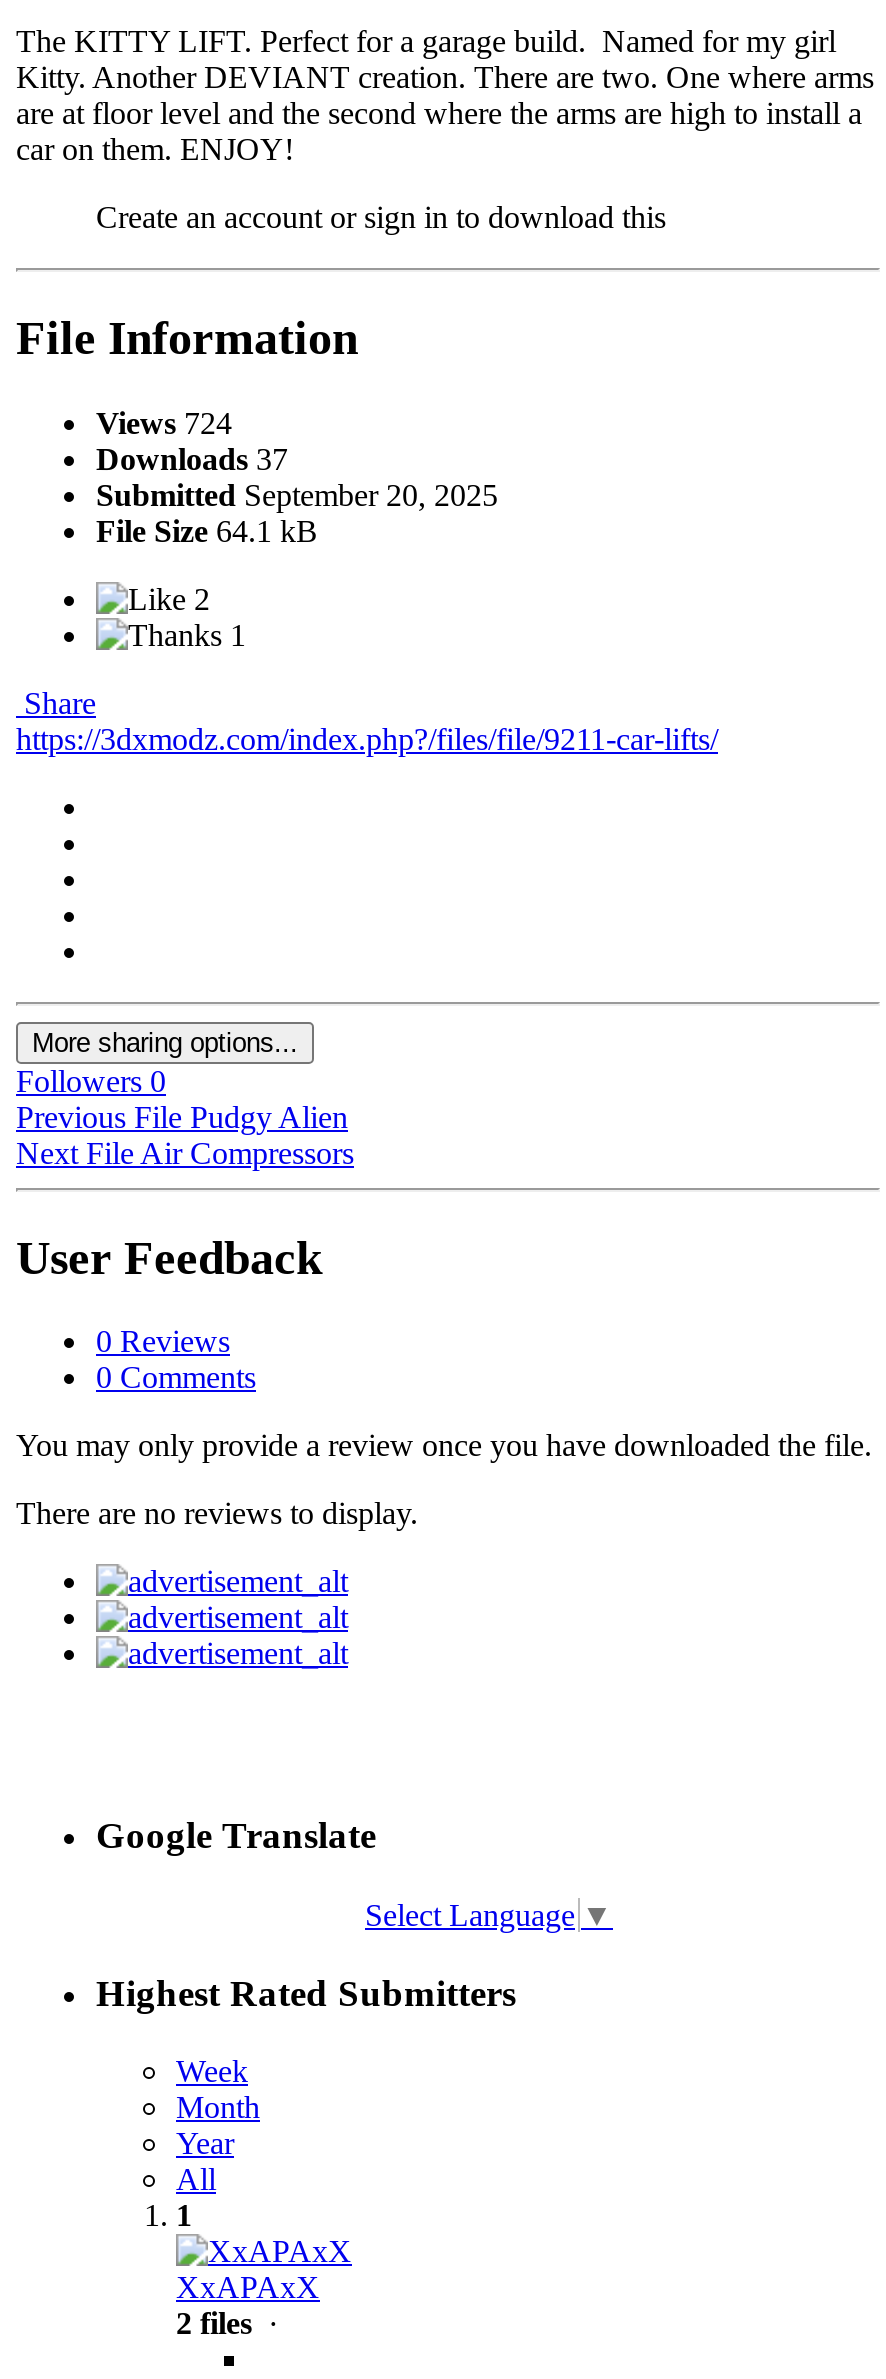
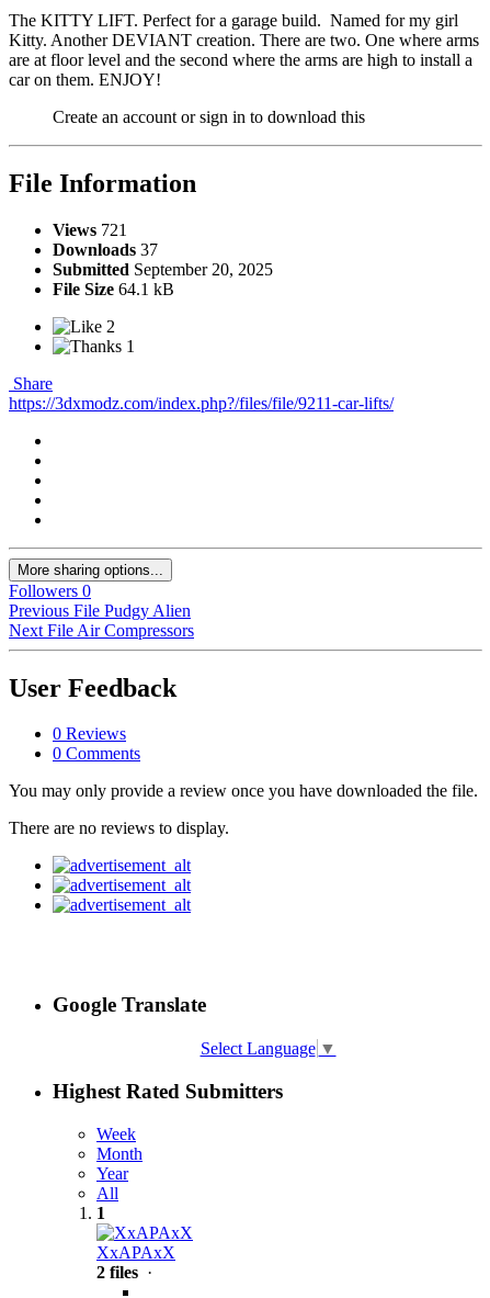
- Views 724
+ Views 721
